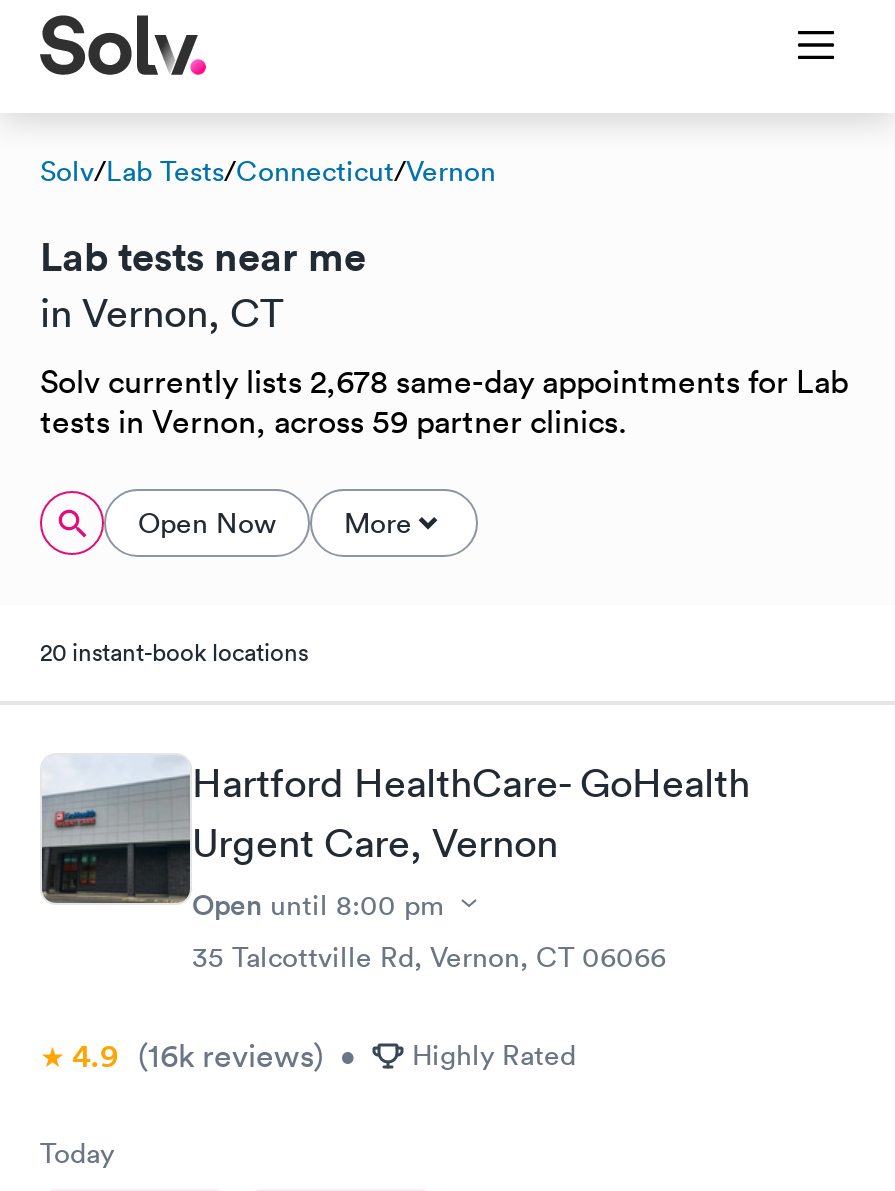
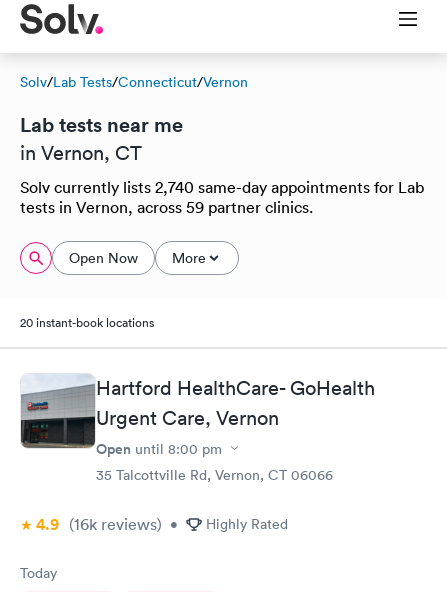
- Solv currently lists 2,678 same-day appointments for Lab
+ Solv currently lists 2,740 same-day appointments for Lab
